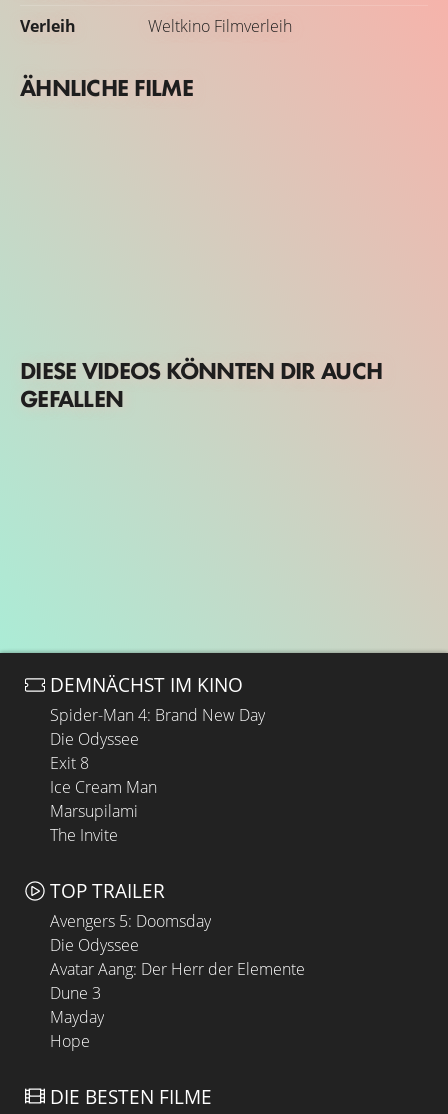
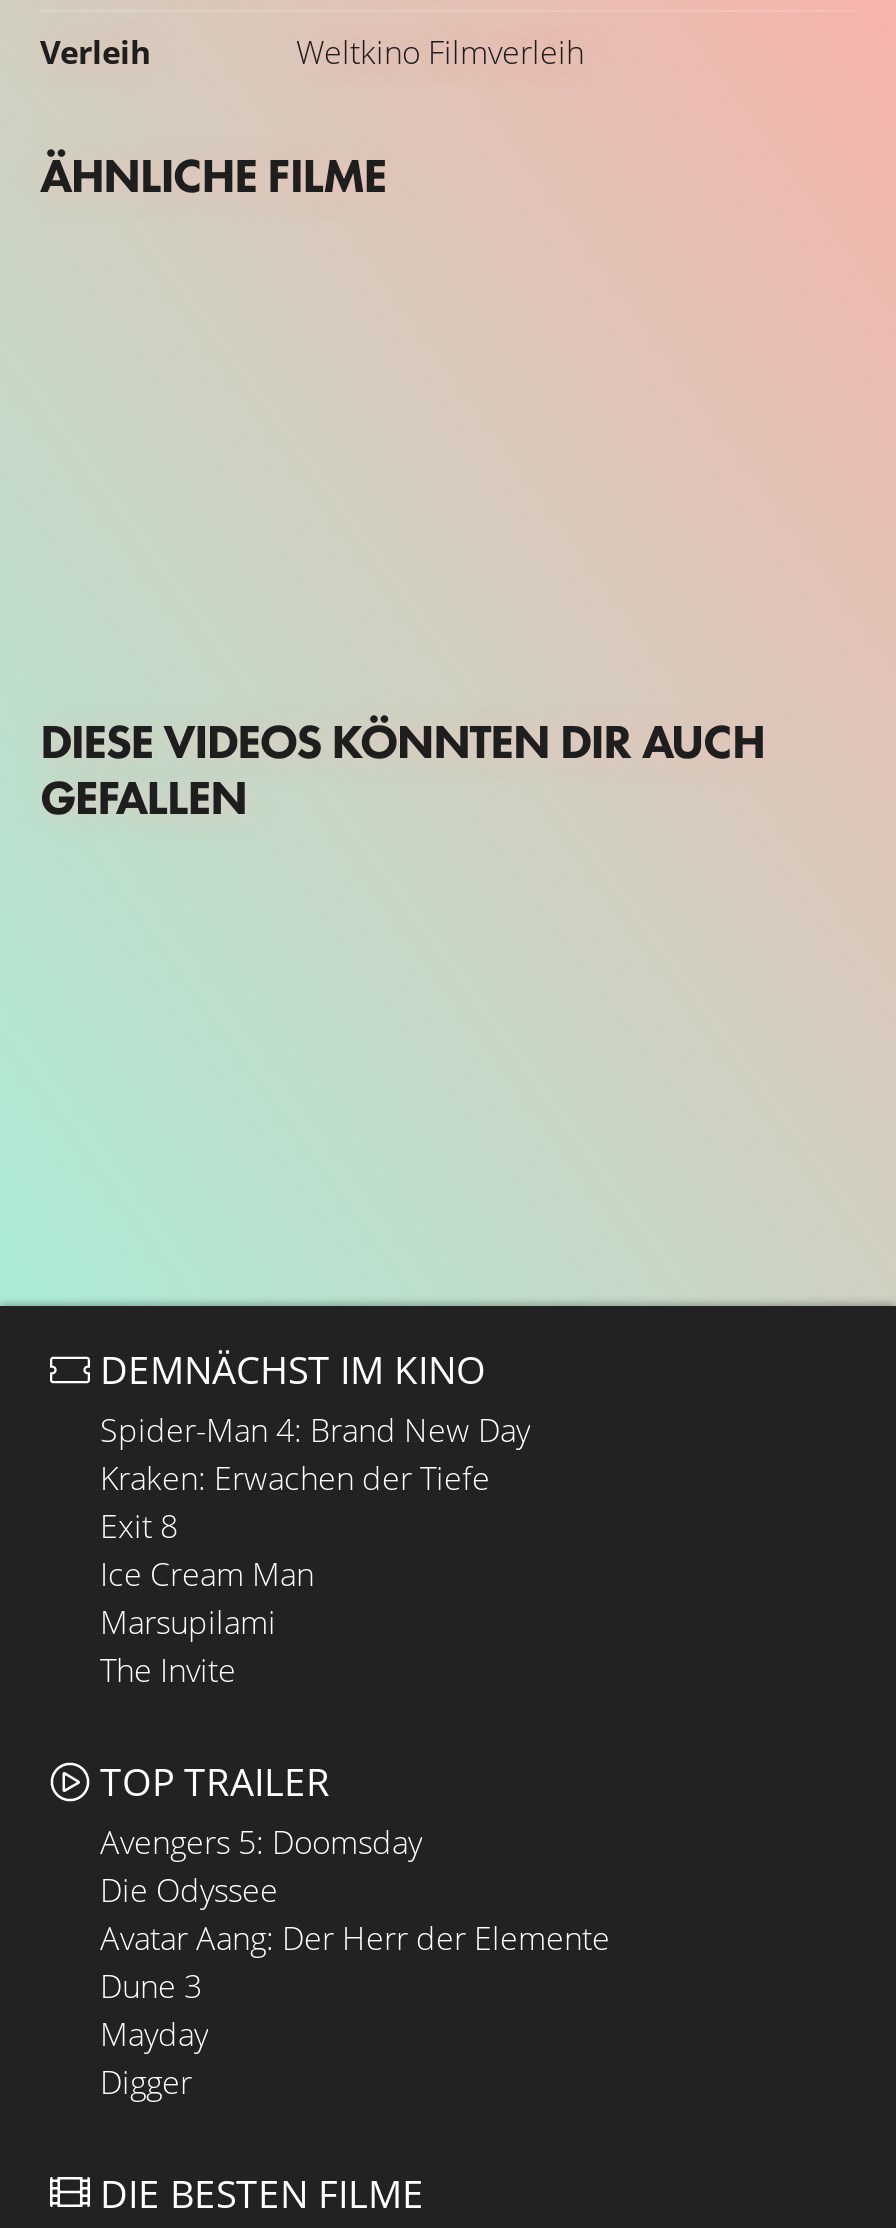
- Die Odyssee
+ Kraken: Erwachen der Tiefe

- Hope
+ Digger
